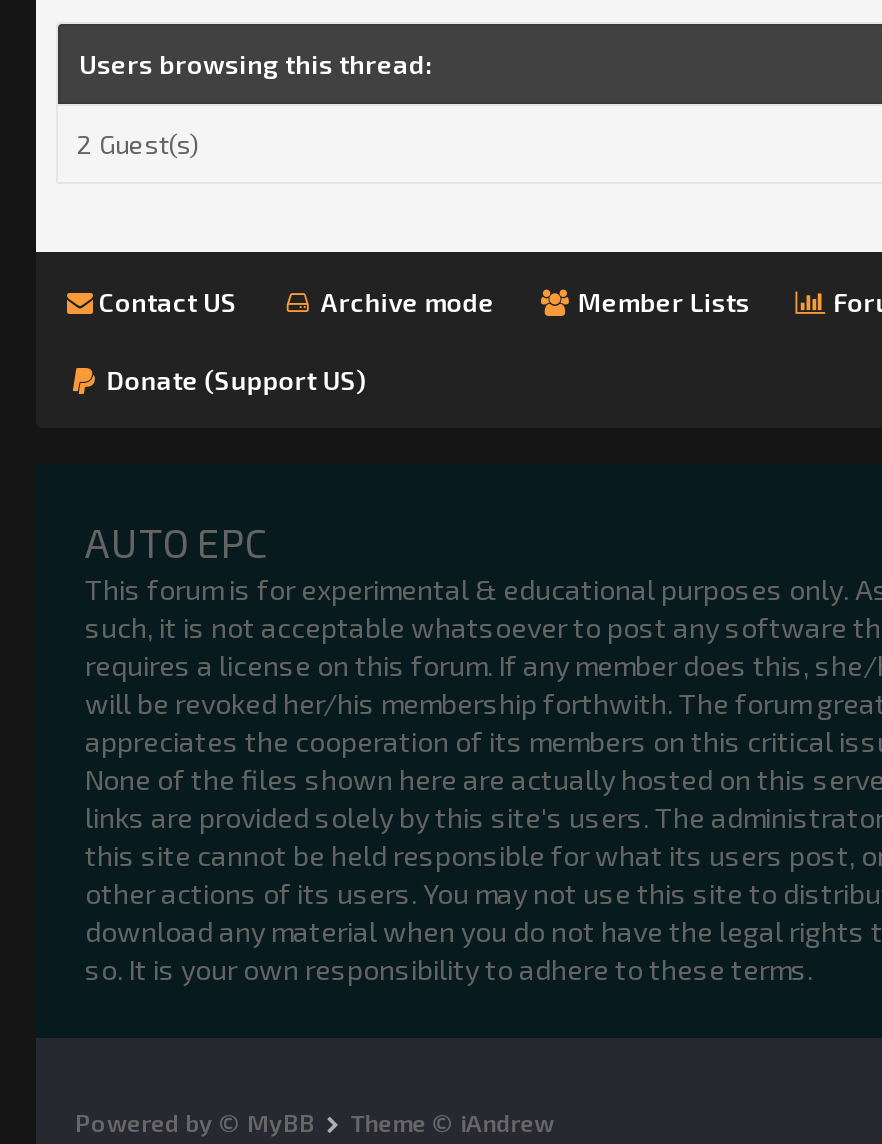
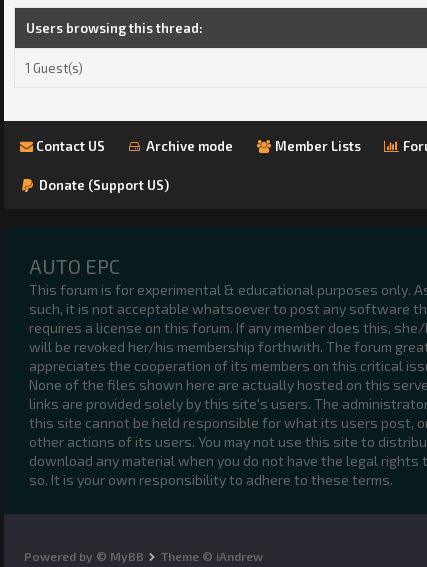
- 2 Guest(s)
+ 1 Guest(s)
